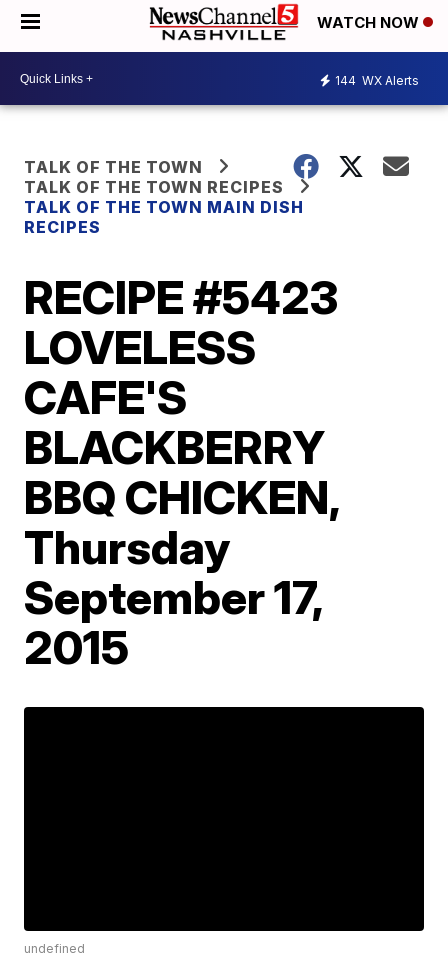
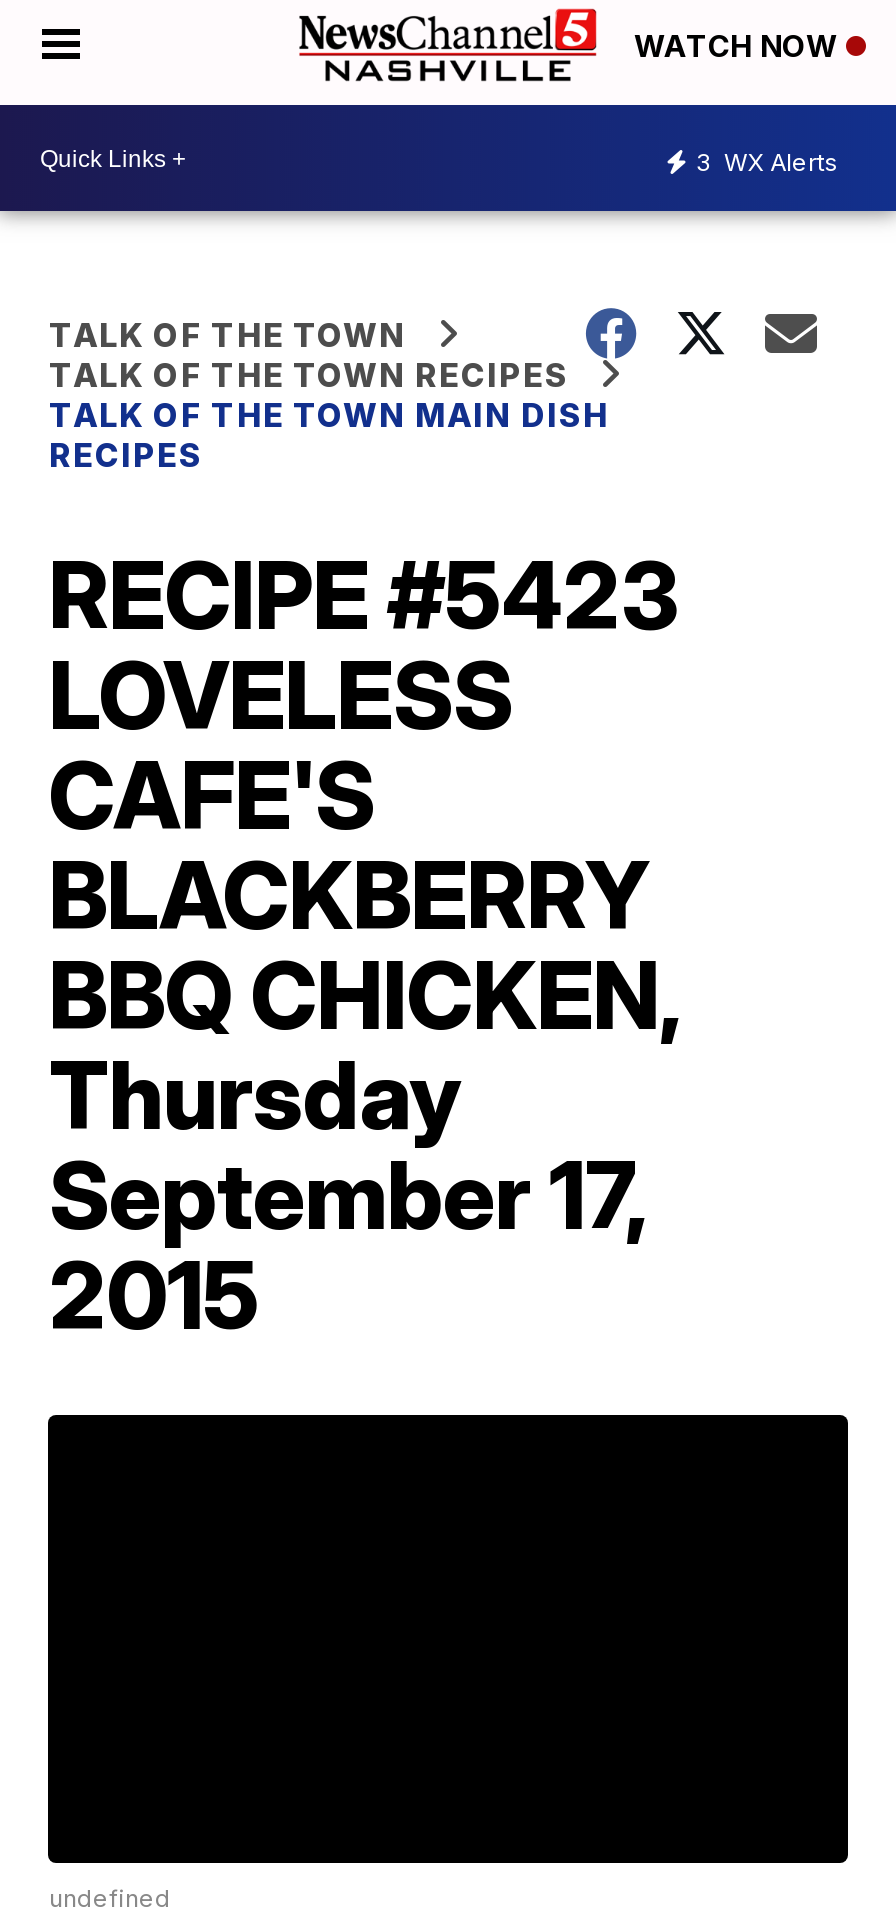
- 144 WX Alerts
+ 3 WX Alerts
